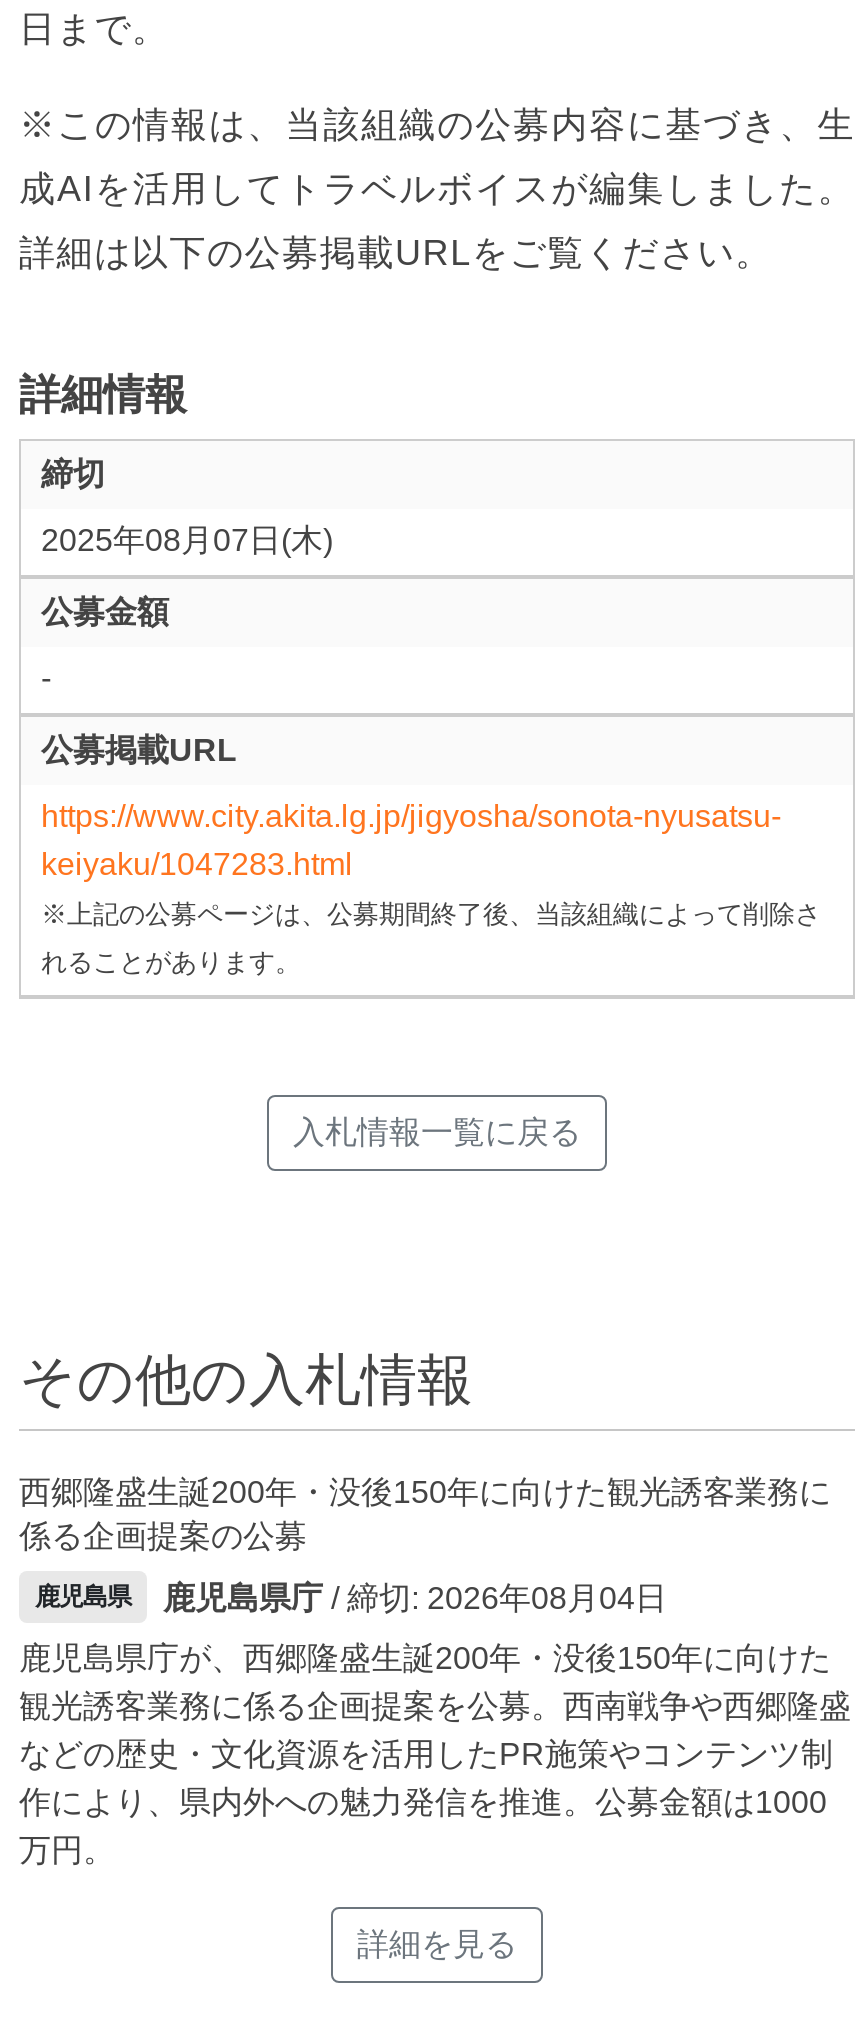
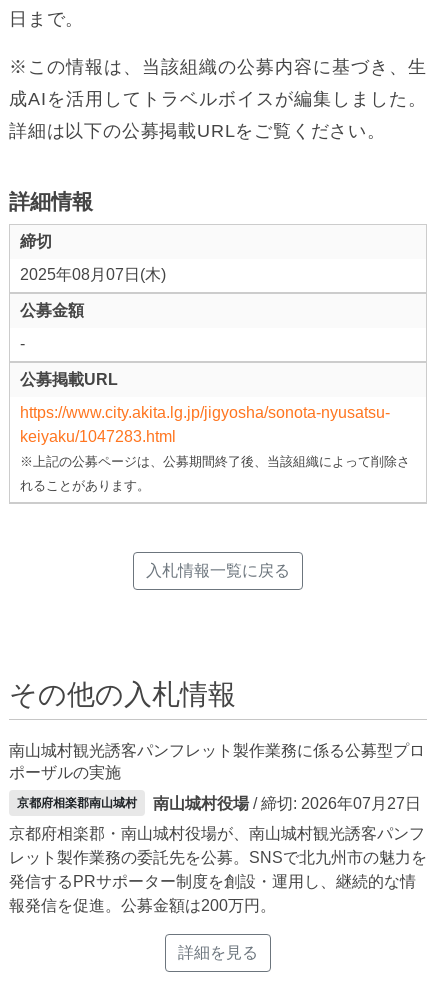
- 西郷隆盛生誕200年・没後150年に向けた観光誘客業務に
- 係る企画提案の公募
+ 南山城村観光誘客パンフレット製作業務に係る公募型プロ
+ ポーザルの実施

- 鹿児島県
- 鹿児島県庁/ 締切: 2026年08月04日
+ 京都府相楽郡南山城村
+ 南山城村役場/ 締切: 2026年07月27日

- 鹿児島県庁が、西郷隆盛生誕200年・没後150年に向けた
- 観光誘客業務に係る企画提案を公募。西南戦争や西郷隆盛
- などの歴史・文化資源を活用したPR施策やコンテンツ制
- 作により、県内外への魅力発信を推進。公募金額は1000
- 万円。
+ 京都府相楽郡・南山城村役場が、南山城村観光誘客パンフ
+ レット製作業務の委託先を公募。SNSで北九州市の魅力を
+ 発信するPRサポーター制度を創設・運用し、継続的な情
+ 報発信を促進。公募金額は200万円。
